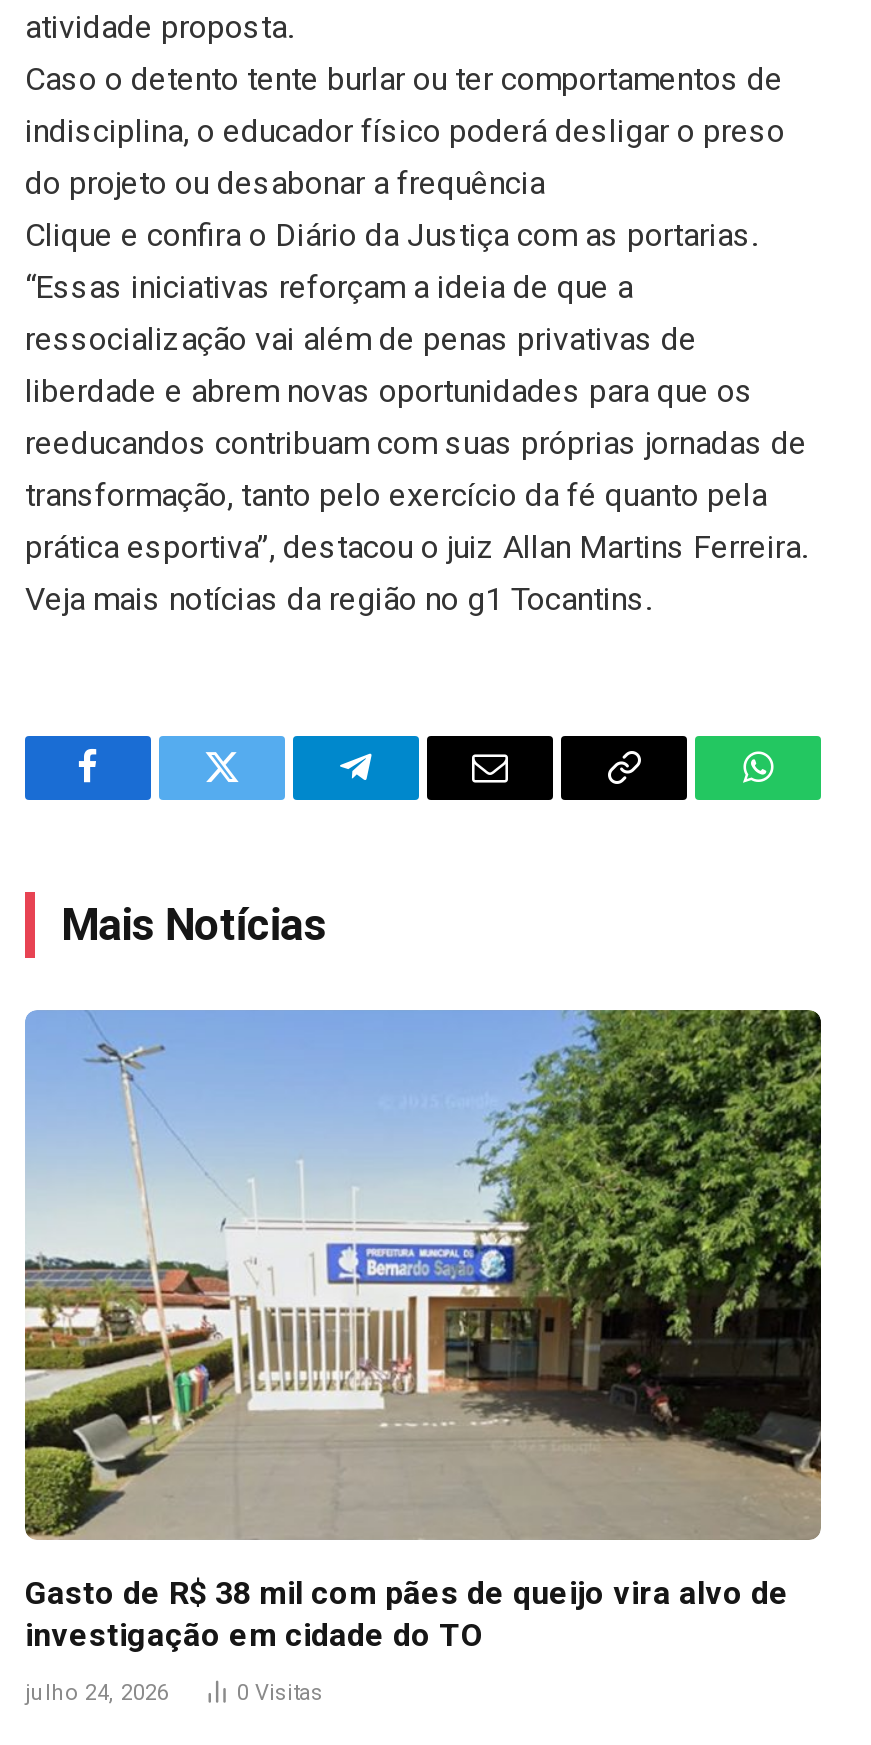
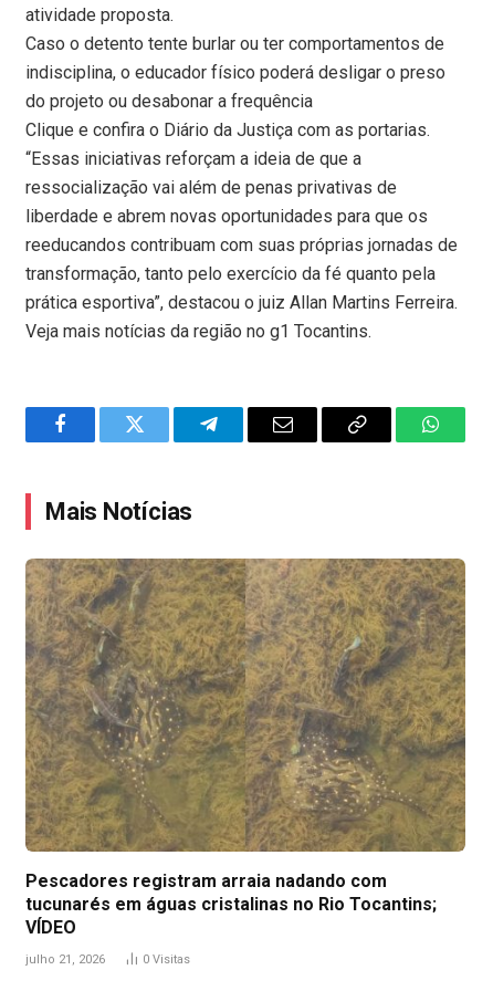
- [image]
- Gasto de R$ 38 mil com pães de queijo vira alvo de
- investigação em cidade do TO
+ [image]
+ Pescadores registram arraia nadando com
+ tucunarés em águas cristalinas no Rio Tocantins;
+ VÍDEO

- julho 24, 2026
+ julho 21, 2026
